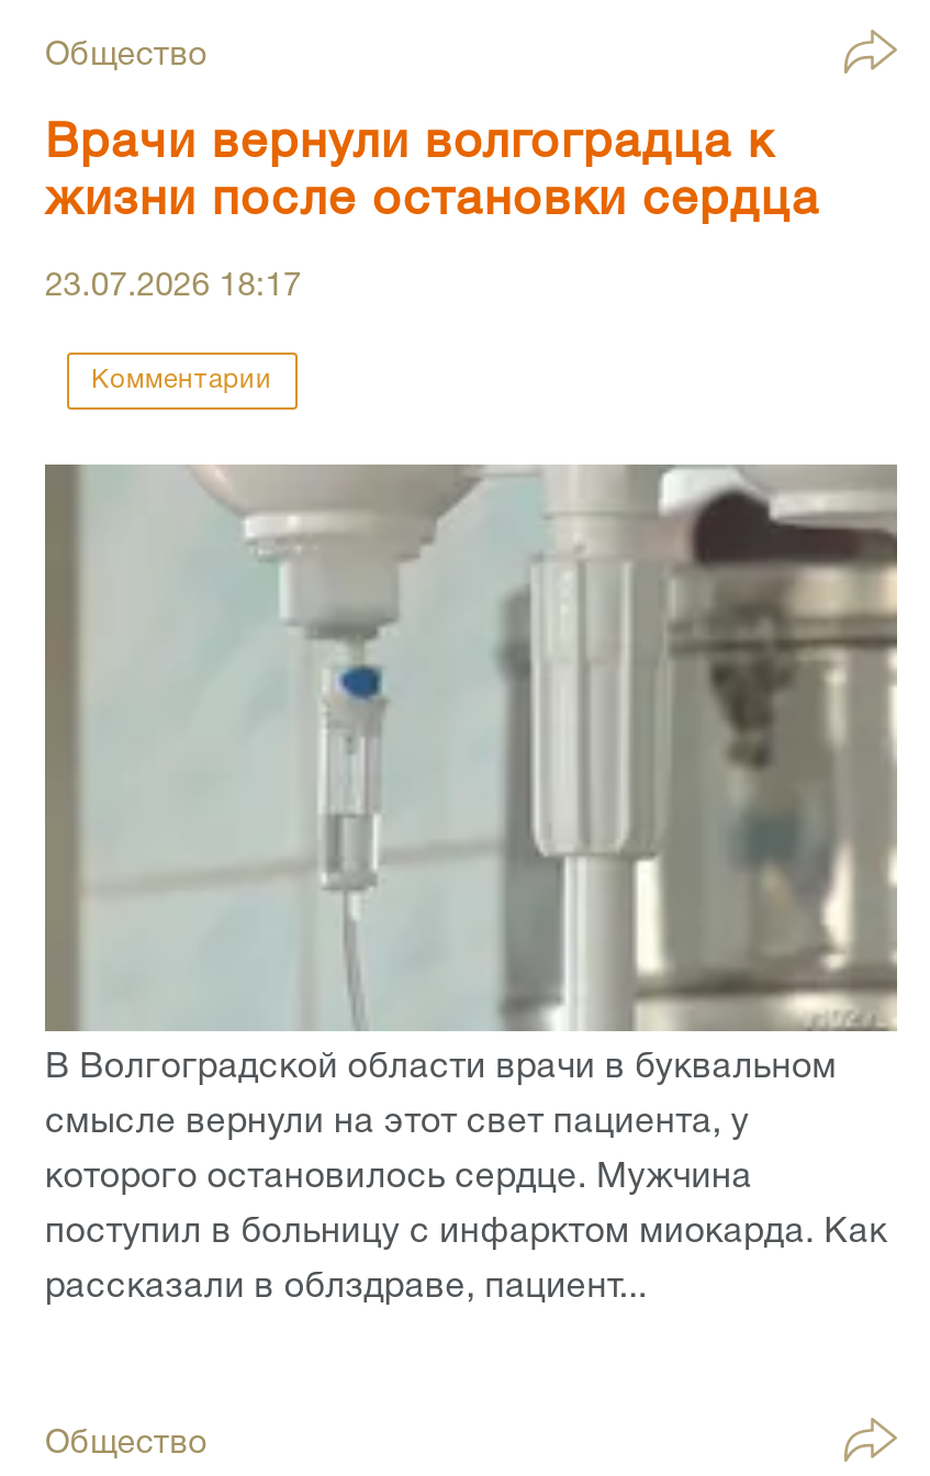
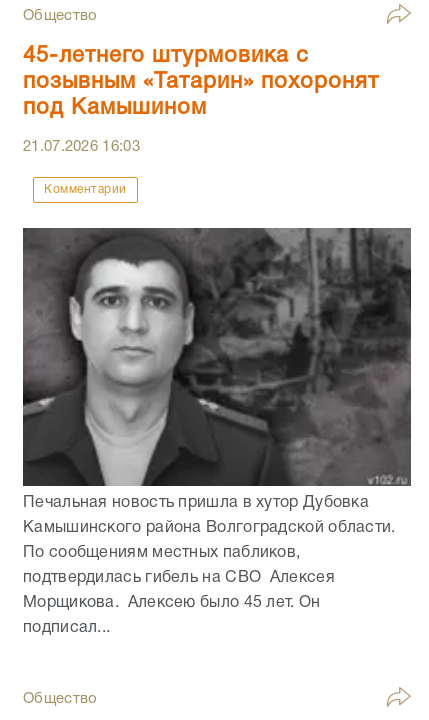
- Врачи вернули волгоградца к
- жизни после остановки сердца
+ 45-летнего штурмовика с
+ позывным «Татарин» похоронят
+ под Камышином

- 23.07.2026 18:17
+ 21.07.2026 16:03

- [image]
- В Волгоградской области врачи в буквальном
- смысле вернули на этот свет пациента, у
- которого остановилось сердце. Мужчина
- поступил в больницу с инфарктом миокарда. Как
- рассказали в облздраве, пациент...
+ [image]
+ Печальная новость пришла в хутор Дубовка
+ Камышинского района Волгоградской области.
+ По сообщениям местных пабликов,
+ подтвердилась гибель на СВО Алексея
+ Морщикова. Алексею было 45 лет. Он
+ подписал...
